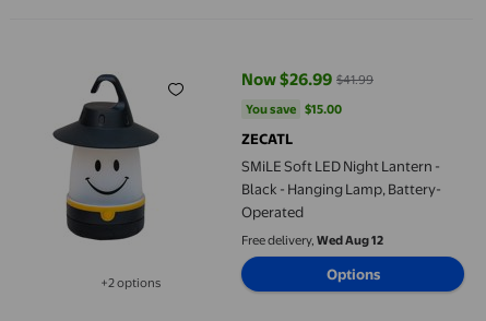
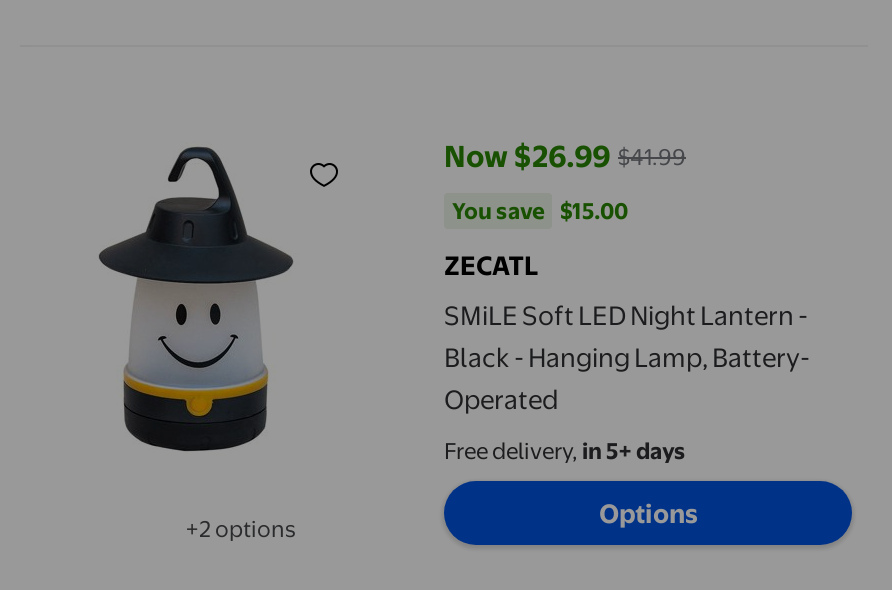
- Free delivery, Wed Aug 12
+ Free delivery, in 5+ days
